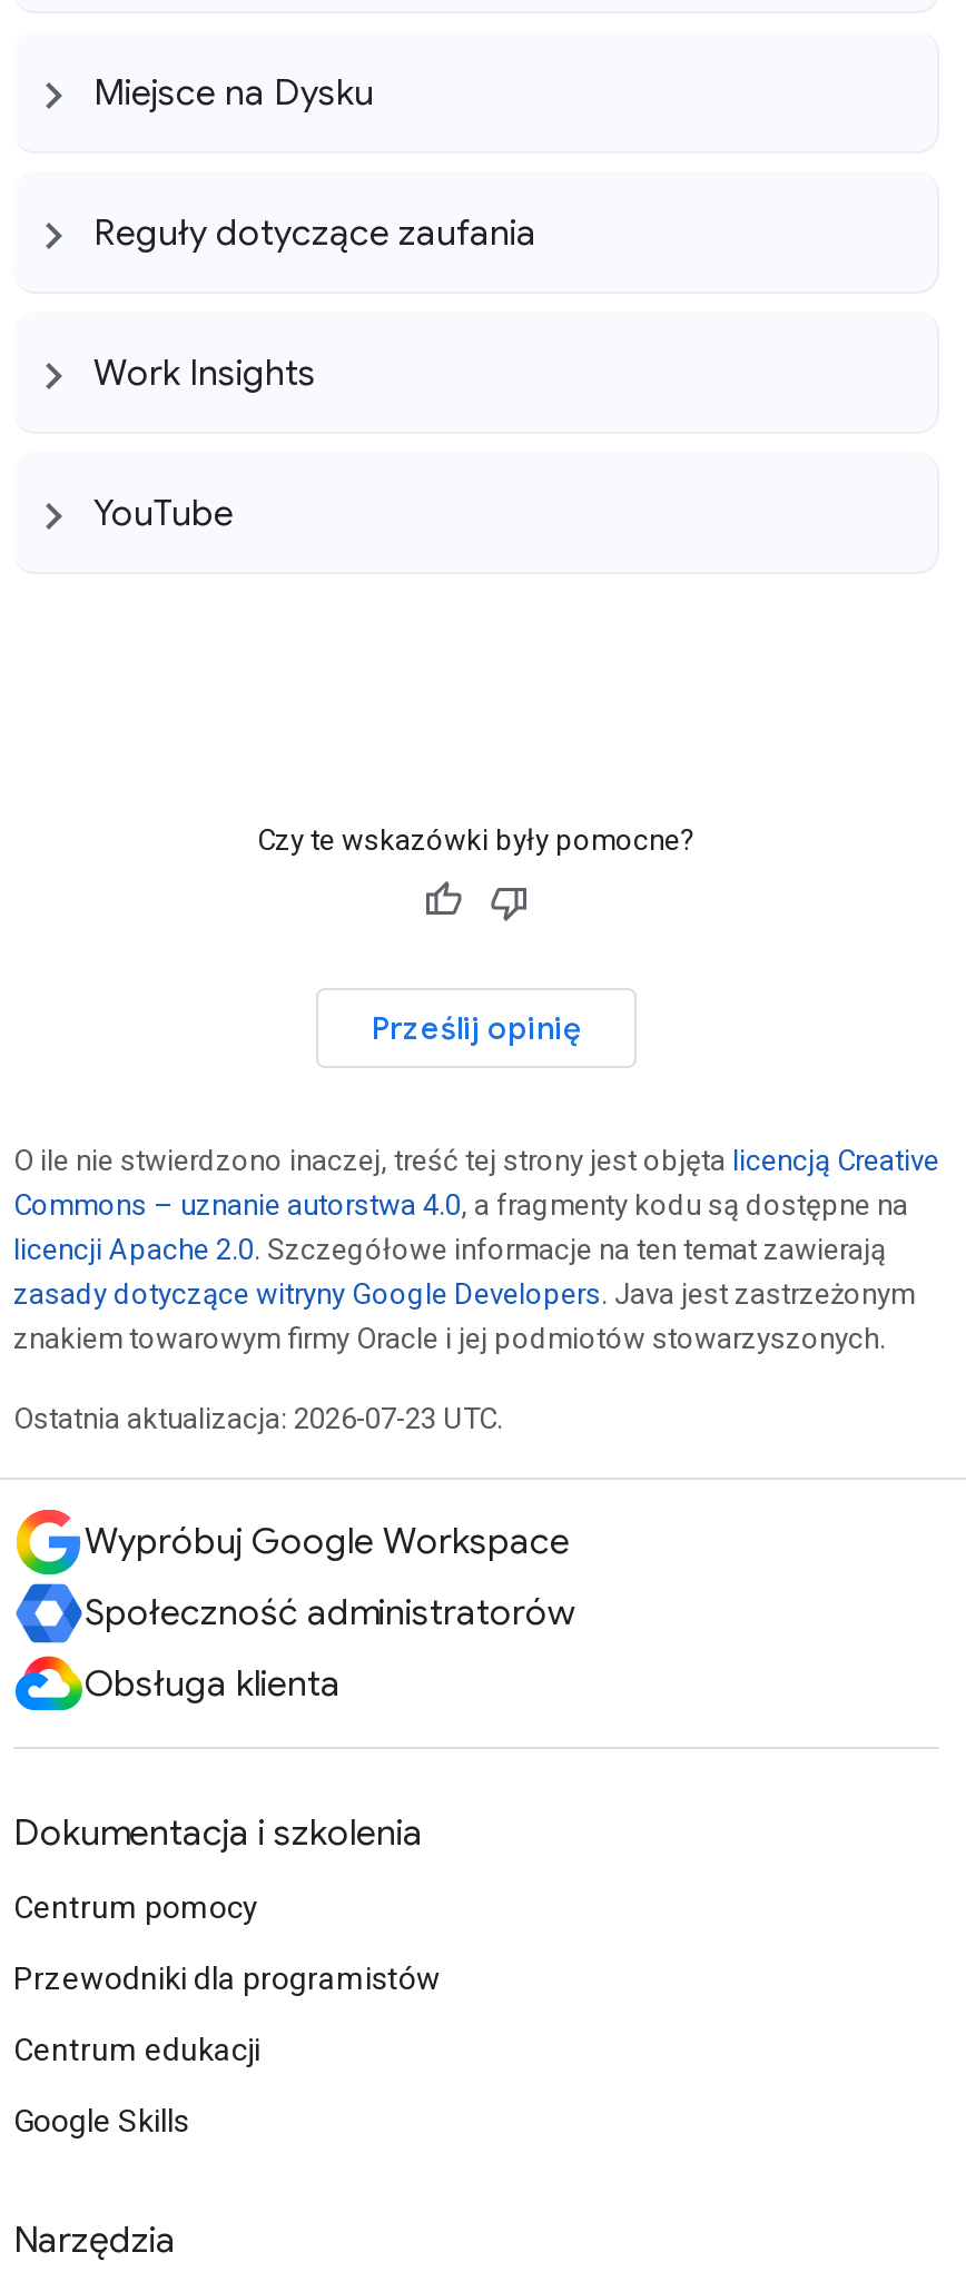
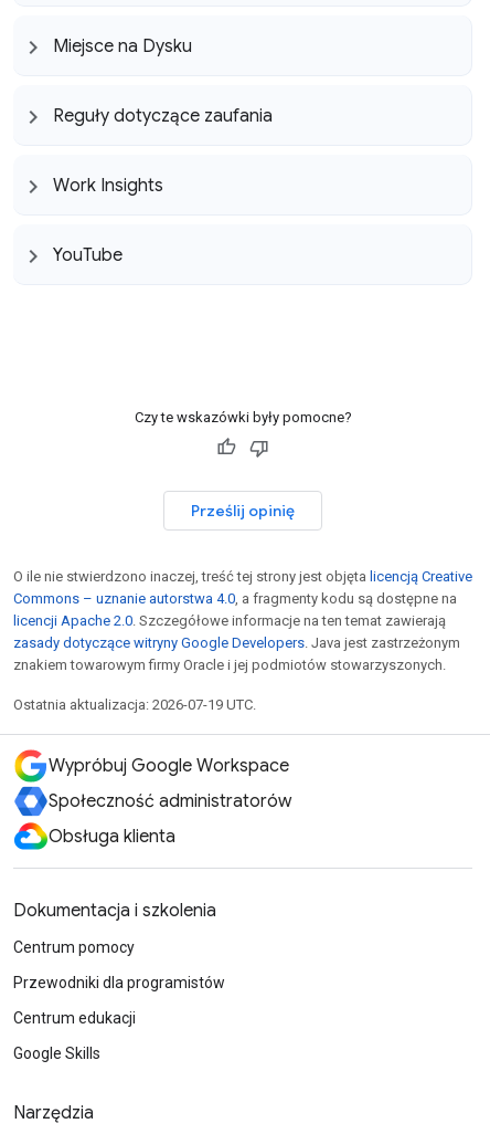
- Ostatnia aktualizacja: 2026-07-23 UTC.
+ Ostatnia aktualizacja: 2026-07-19 UTC.
